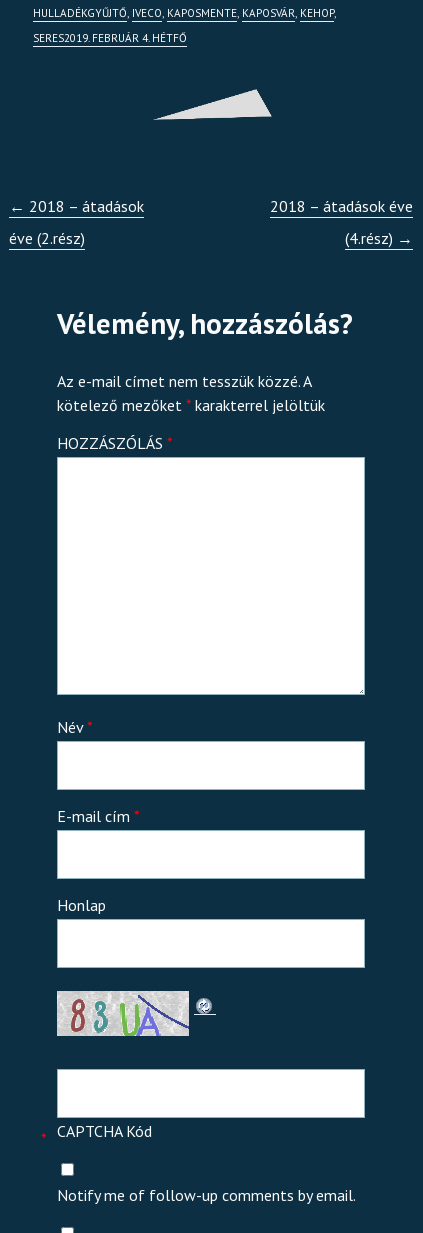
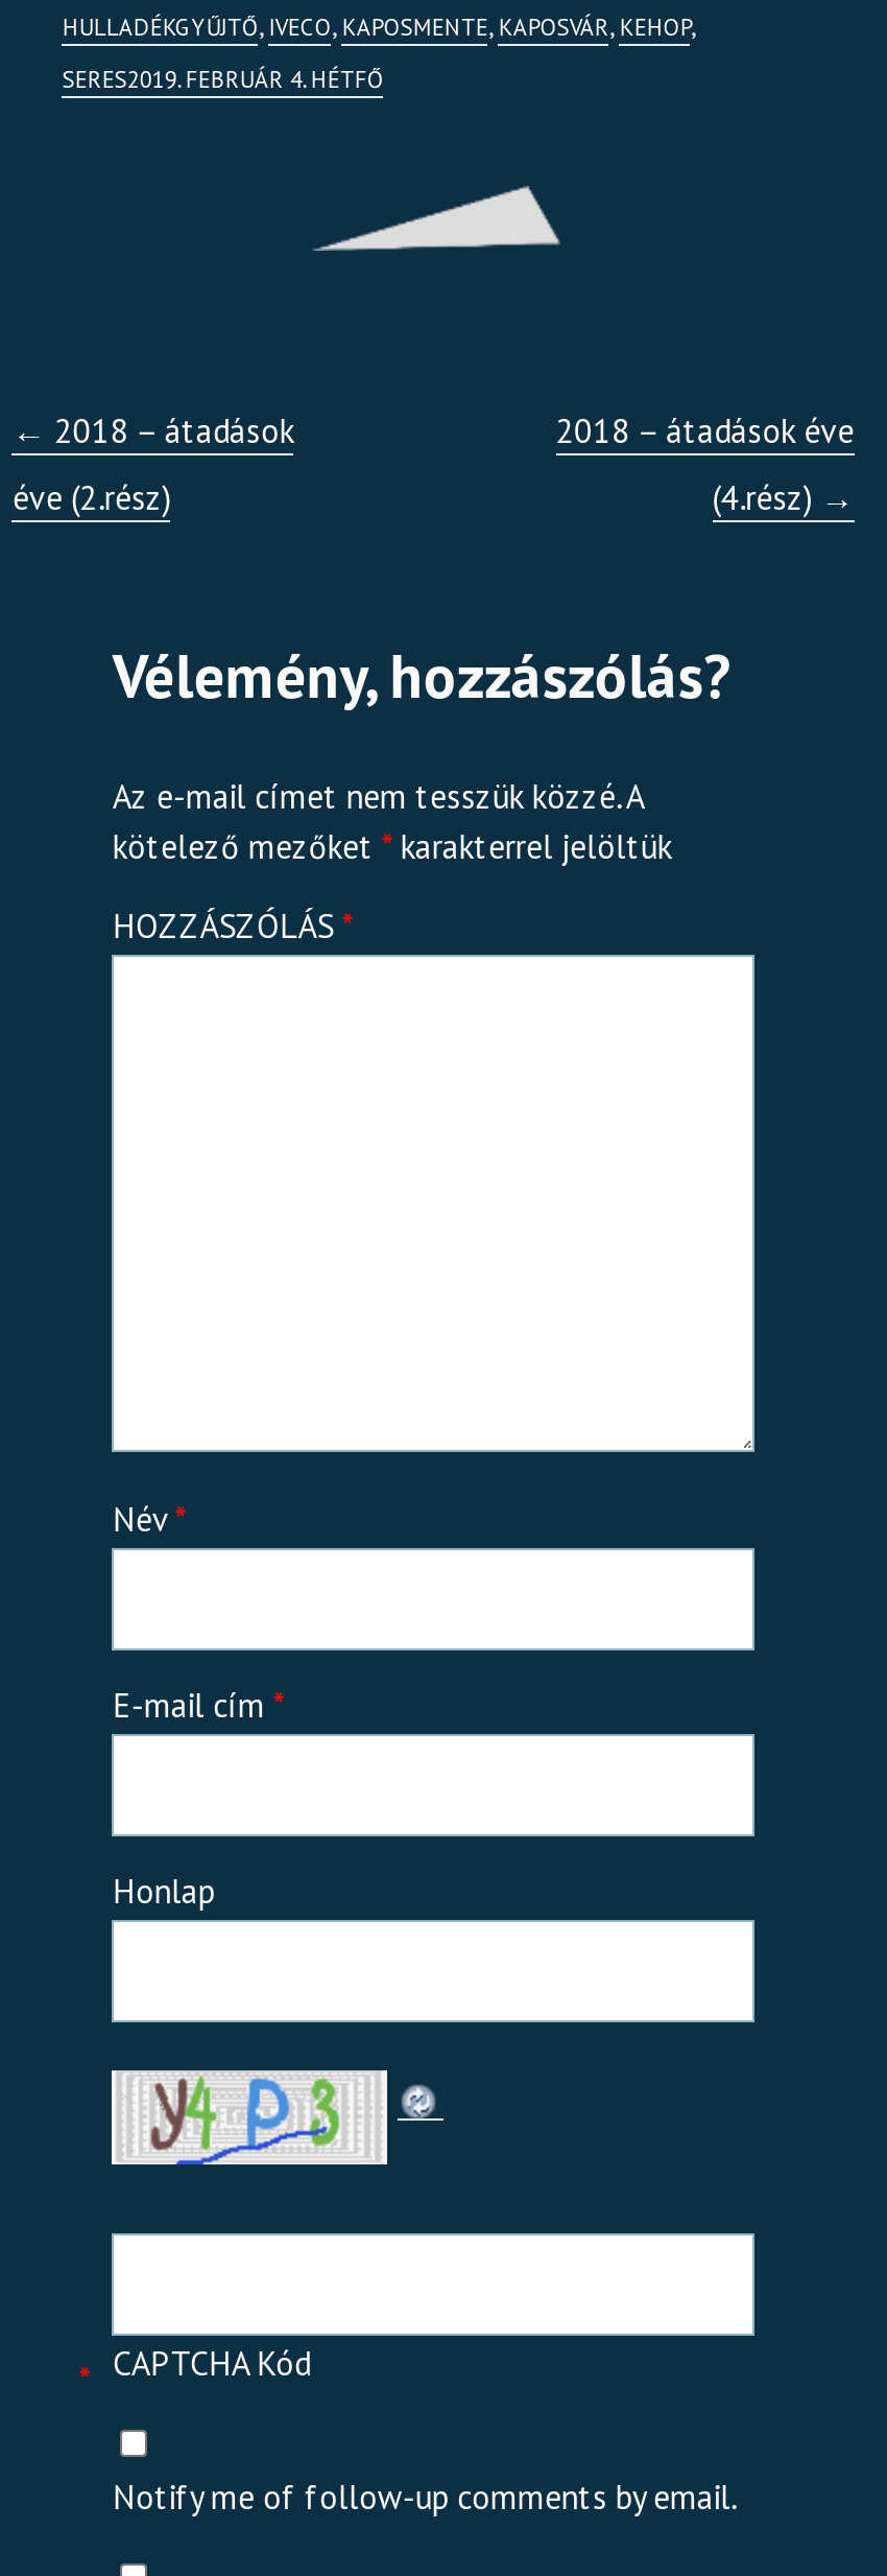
- [image]
+ [image]
